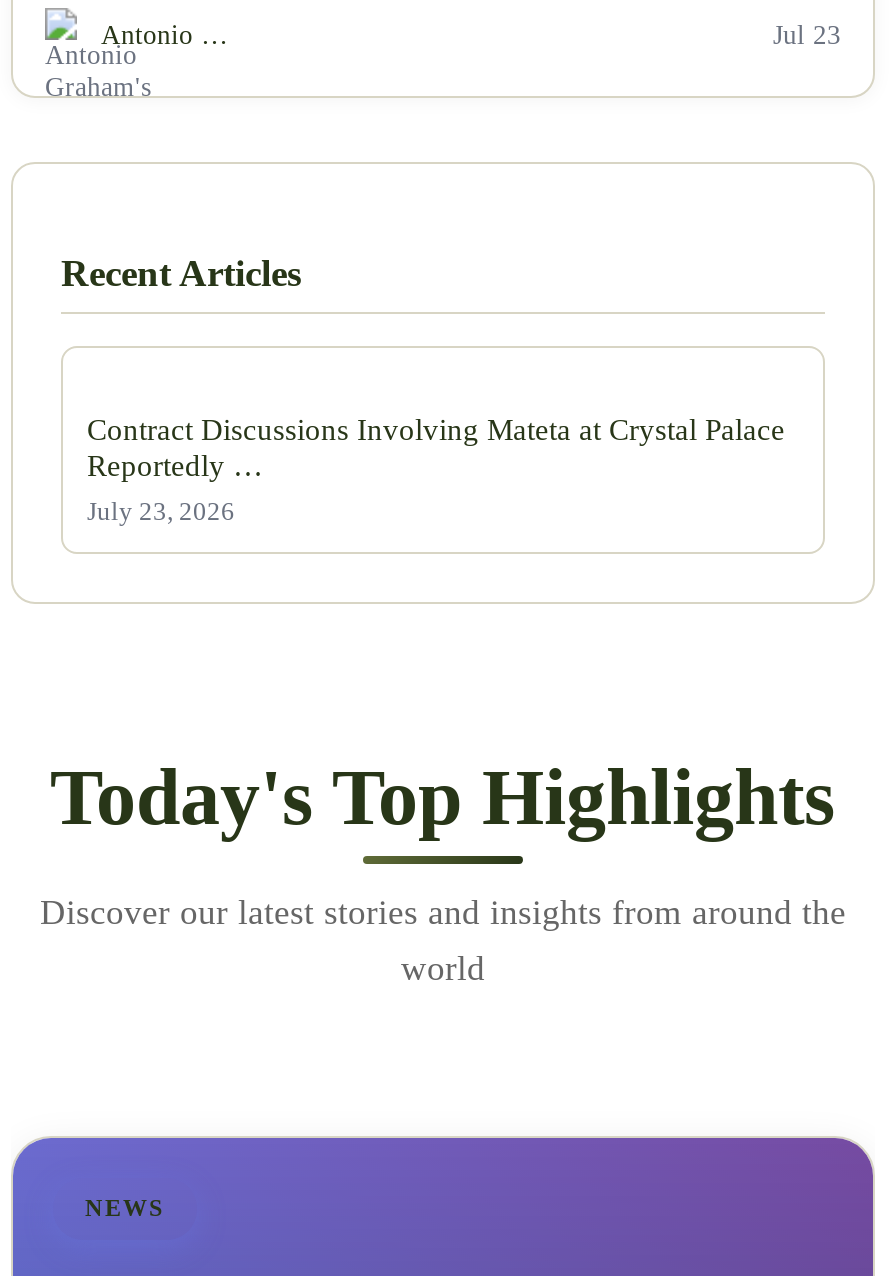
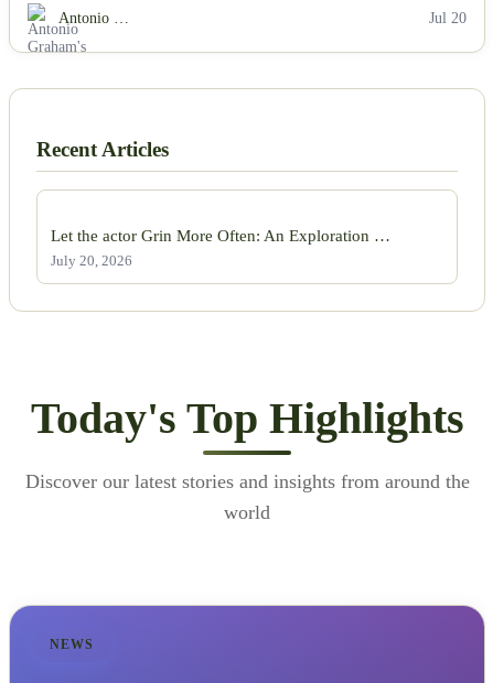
- Jul 23
+ Jul 20

- Contract Discussions Involving Mateta at Crystal Palace
- Reportedly …
+ Let the actor Grin More Often: An Exploration …

- July 23, 2026
+ July 20, 2026
